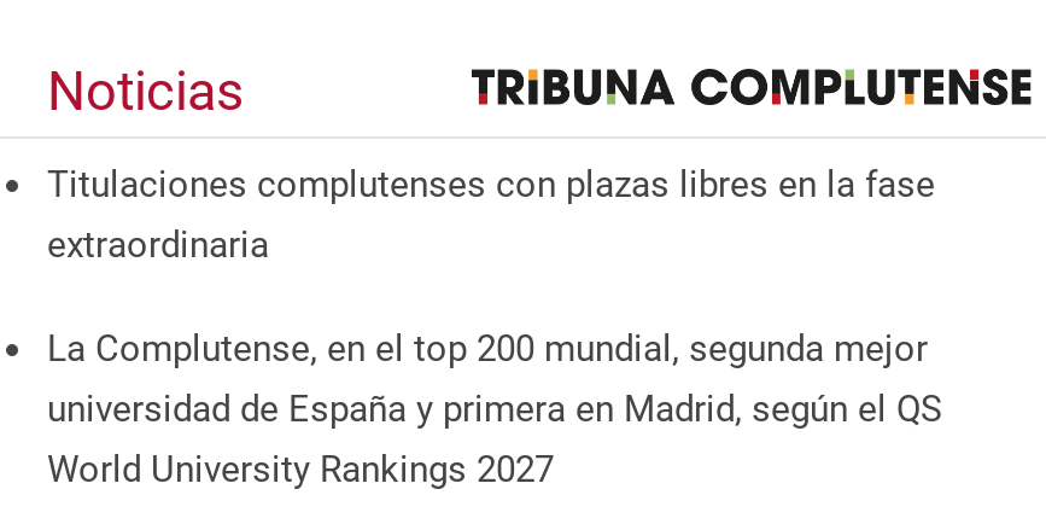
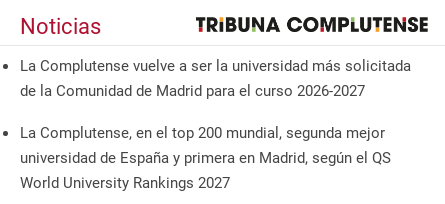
- Titulaciones complutenses con plazas libres en la fase
- extraordinaria
+ La Complutense vuelve a ser la universidad más solicitada
+ de la Comunidad de Madrid para el curso 2026-2027
